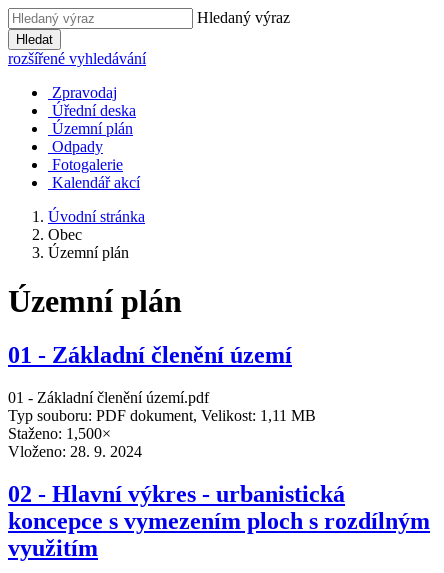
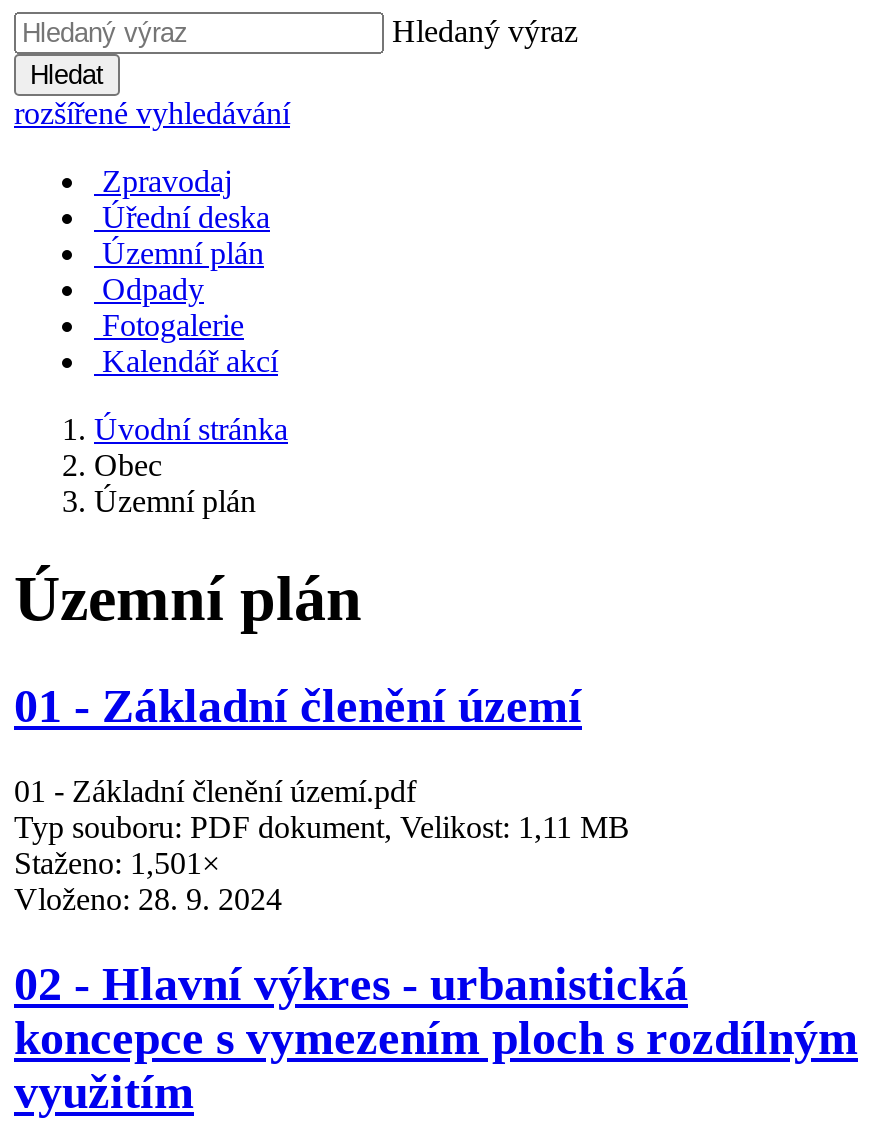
- Staženo: 1,500×
+ Staženo: 1,501×
